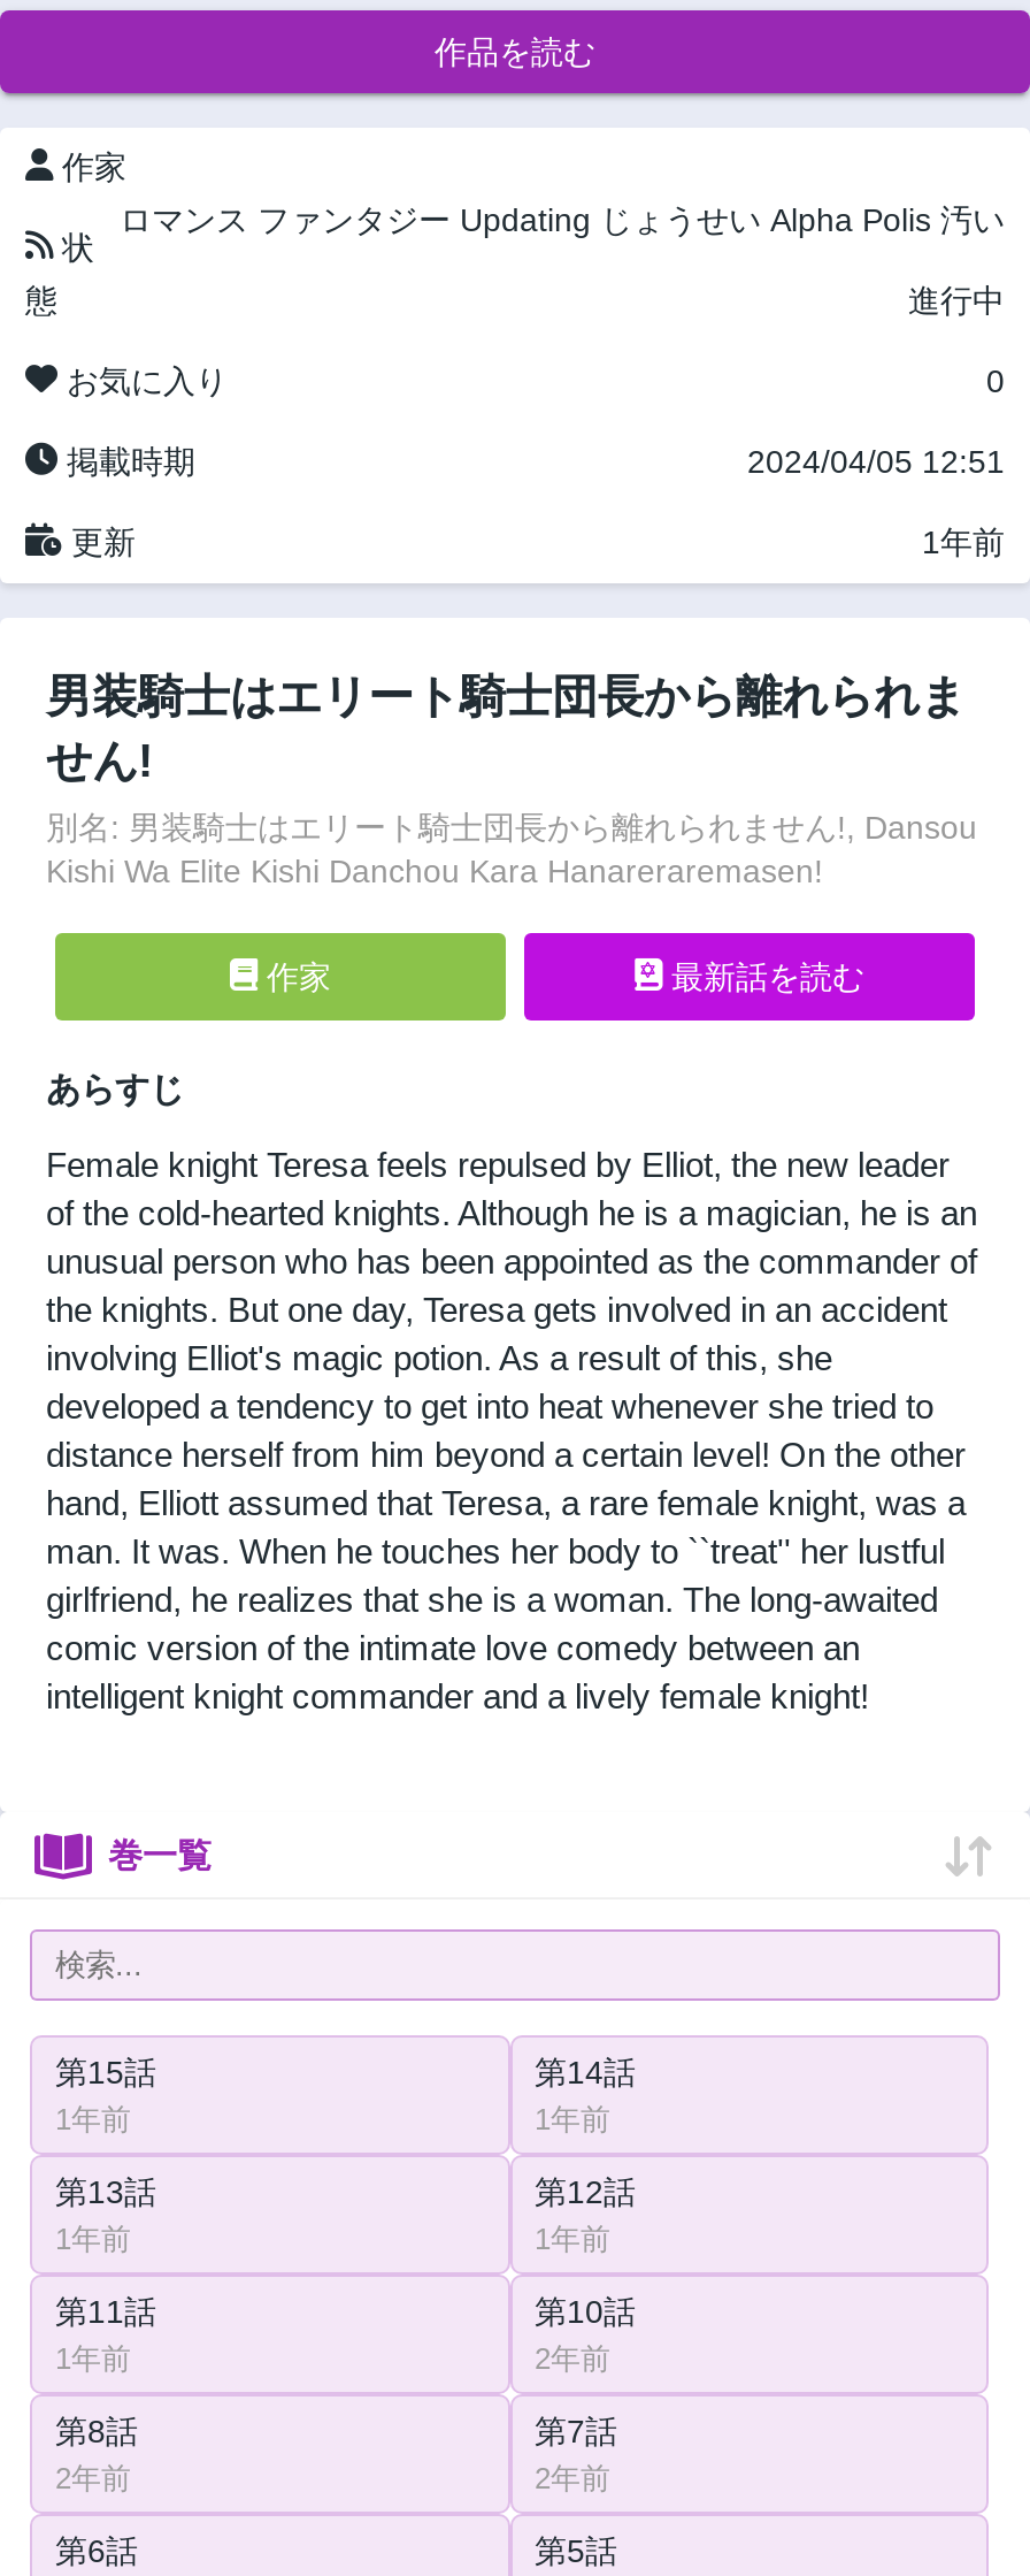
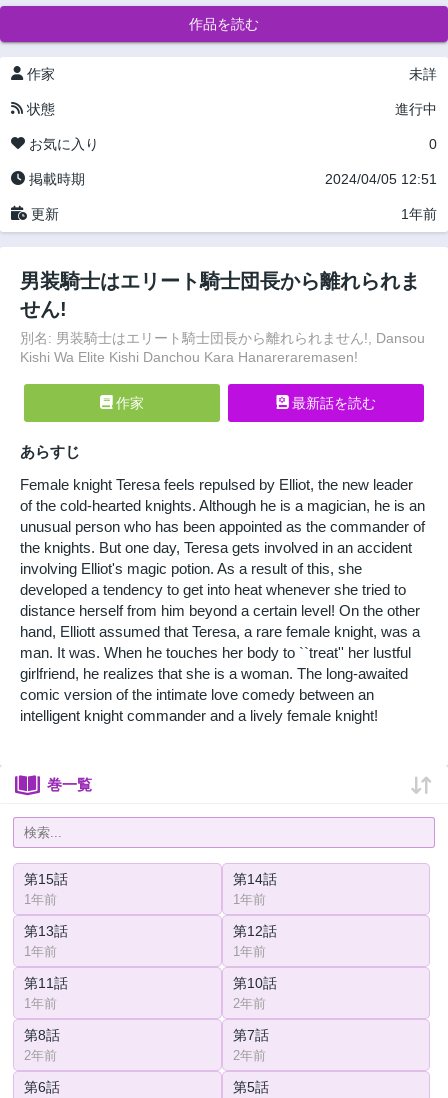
- ロマンス ファンタジー Updating じょうせい Alpha Polis 汚い
- 状
- 態
+ 未詳
+ 状態
